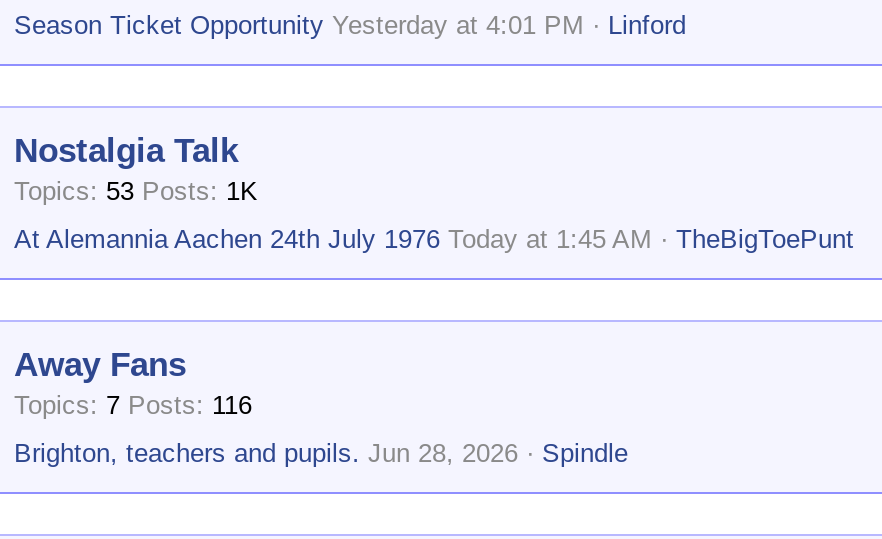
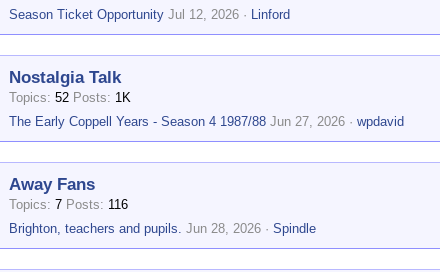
- Season Ticket Opportunity Yesterday at 4:01 PM
+ Season Ticket Opportunity Jul 12, 2026

- Topics 53 Posts 1K
+ Topics 52 Posts 1K

- At Alemannia Aachen 24th July 1976 Today at 1:45 AM
- TheBigToePunt
+ The Early Coppell Years - Season 4 1987/88 Jun 27, 2026
+ wpdavid
